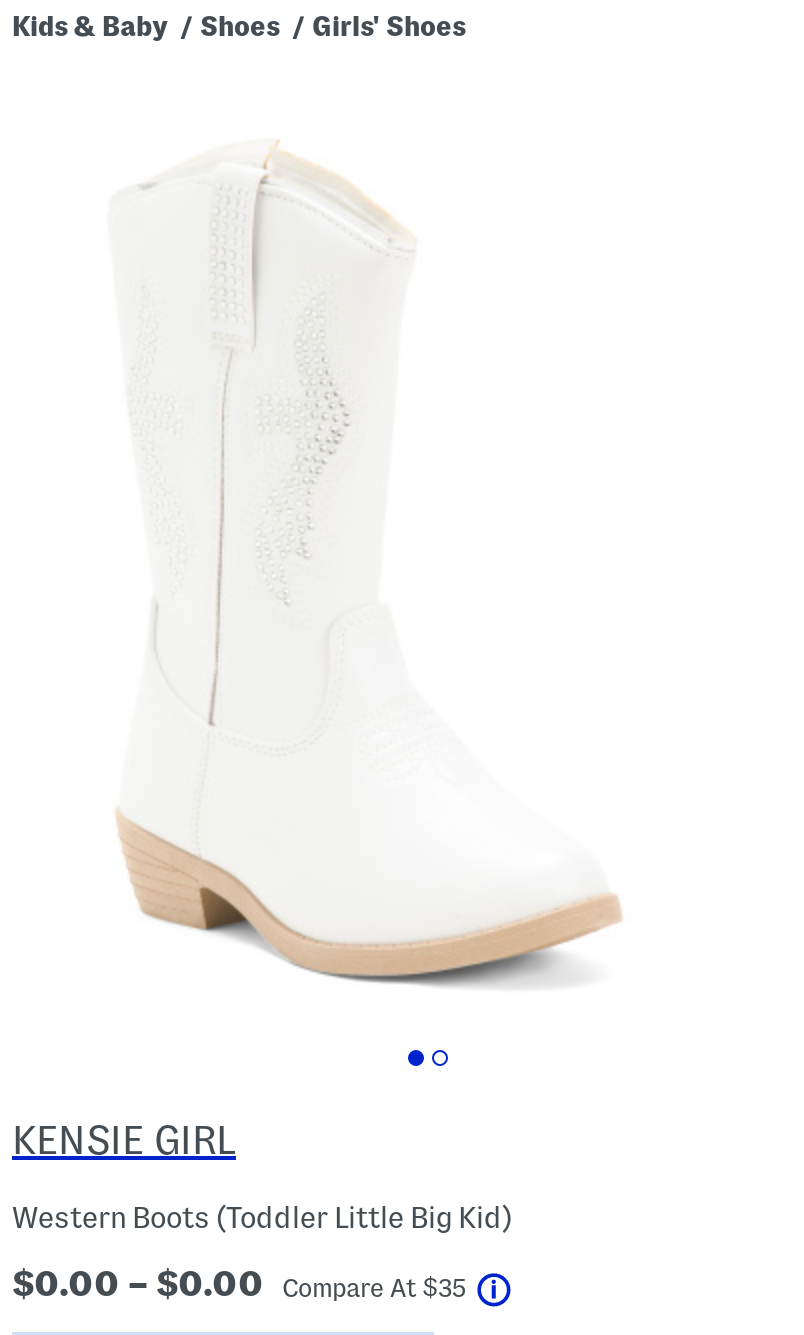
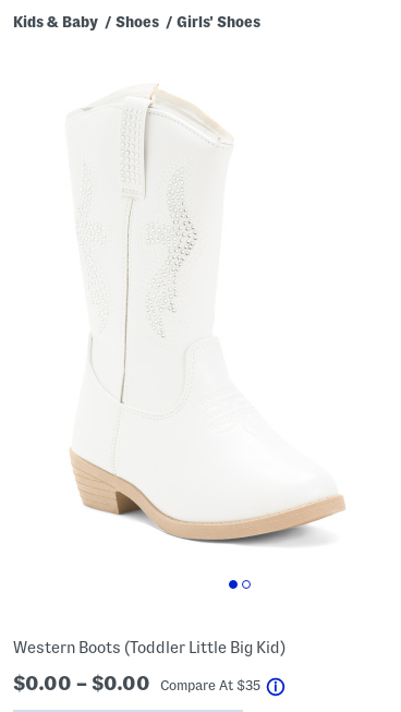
- KENSIE GIRL
